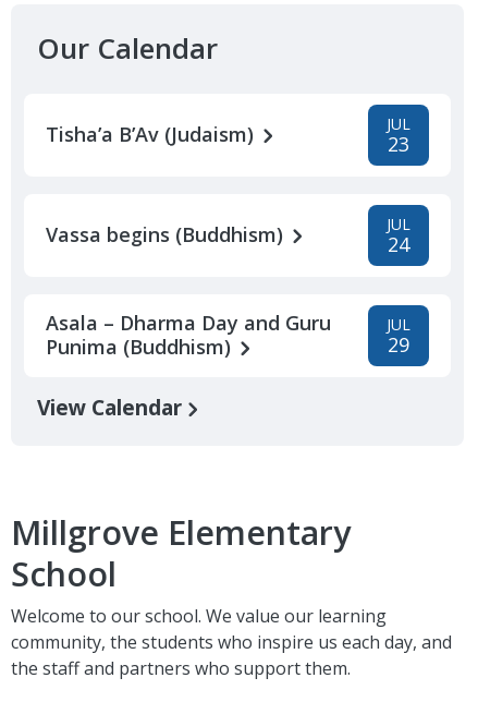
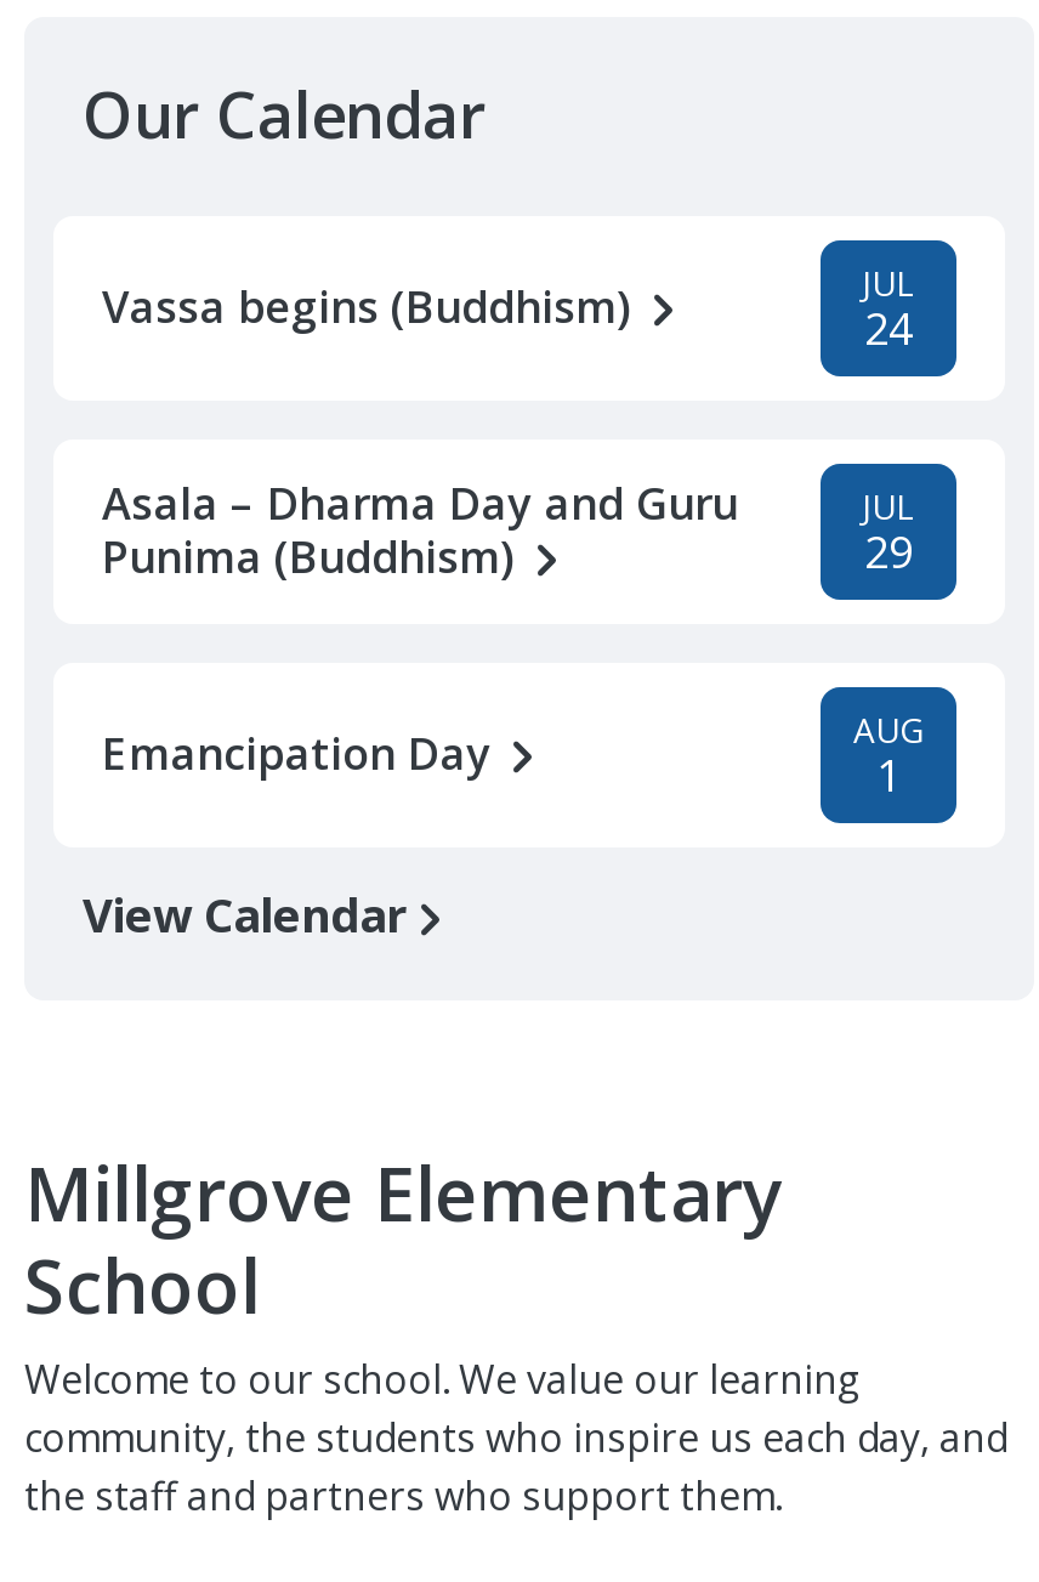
- Tisha’a B’Av (Judaism)
- JUL
- 23

moved up: Vassa begins (Buddhism) | JUL | 24 | Asala – Dharma Day and Guru | Punima (Buddhism) | JUL | 29

+ Emancipation Day
+ AUG
+ 1
